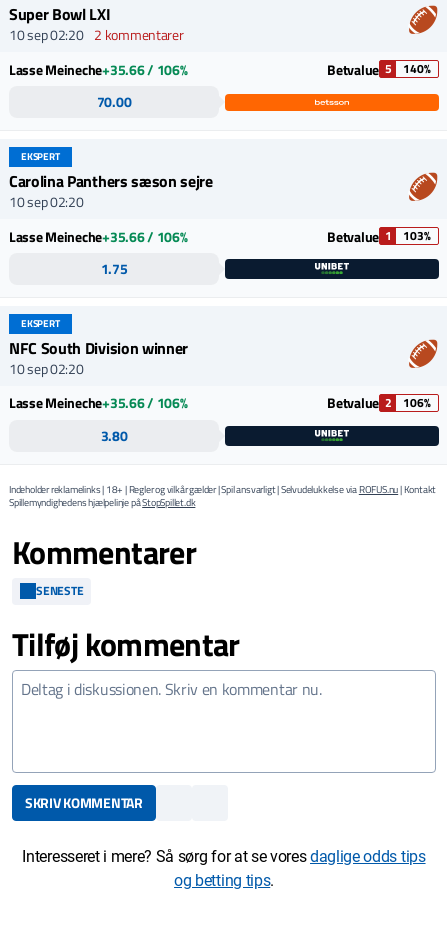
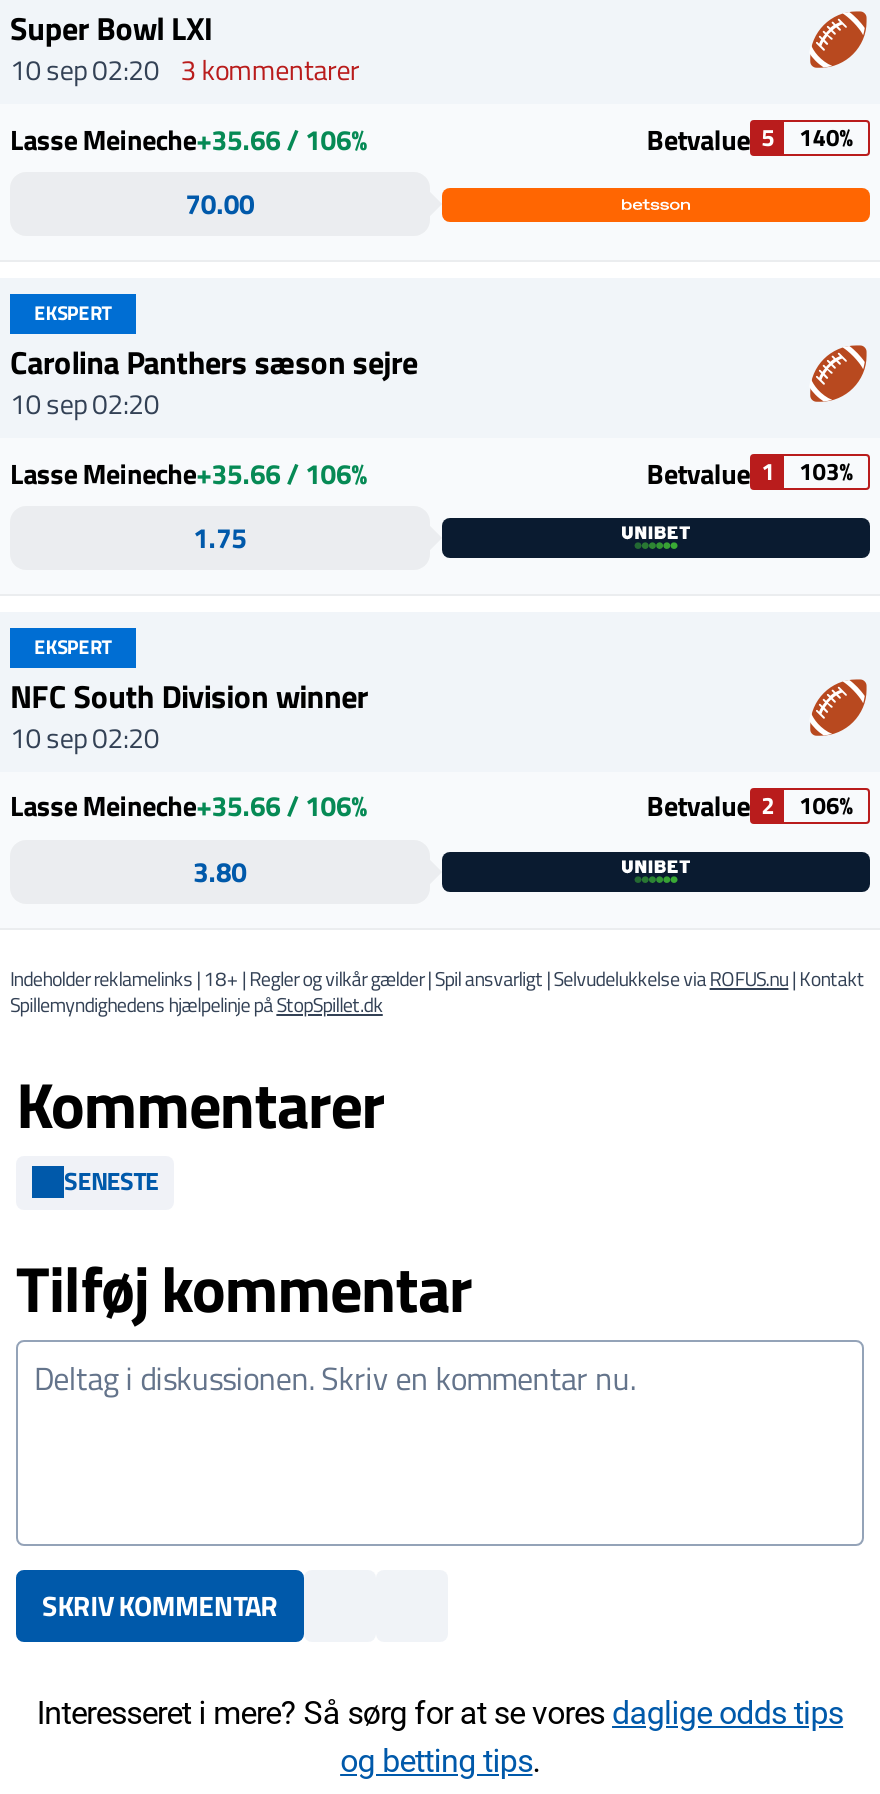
- 10 sep 02:20 2 kommentarer
+ 10 sep 02:20 3 kommentarer
